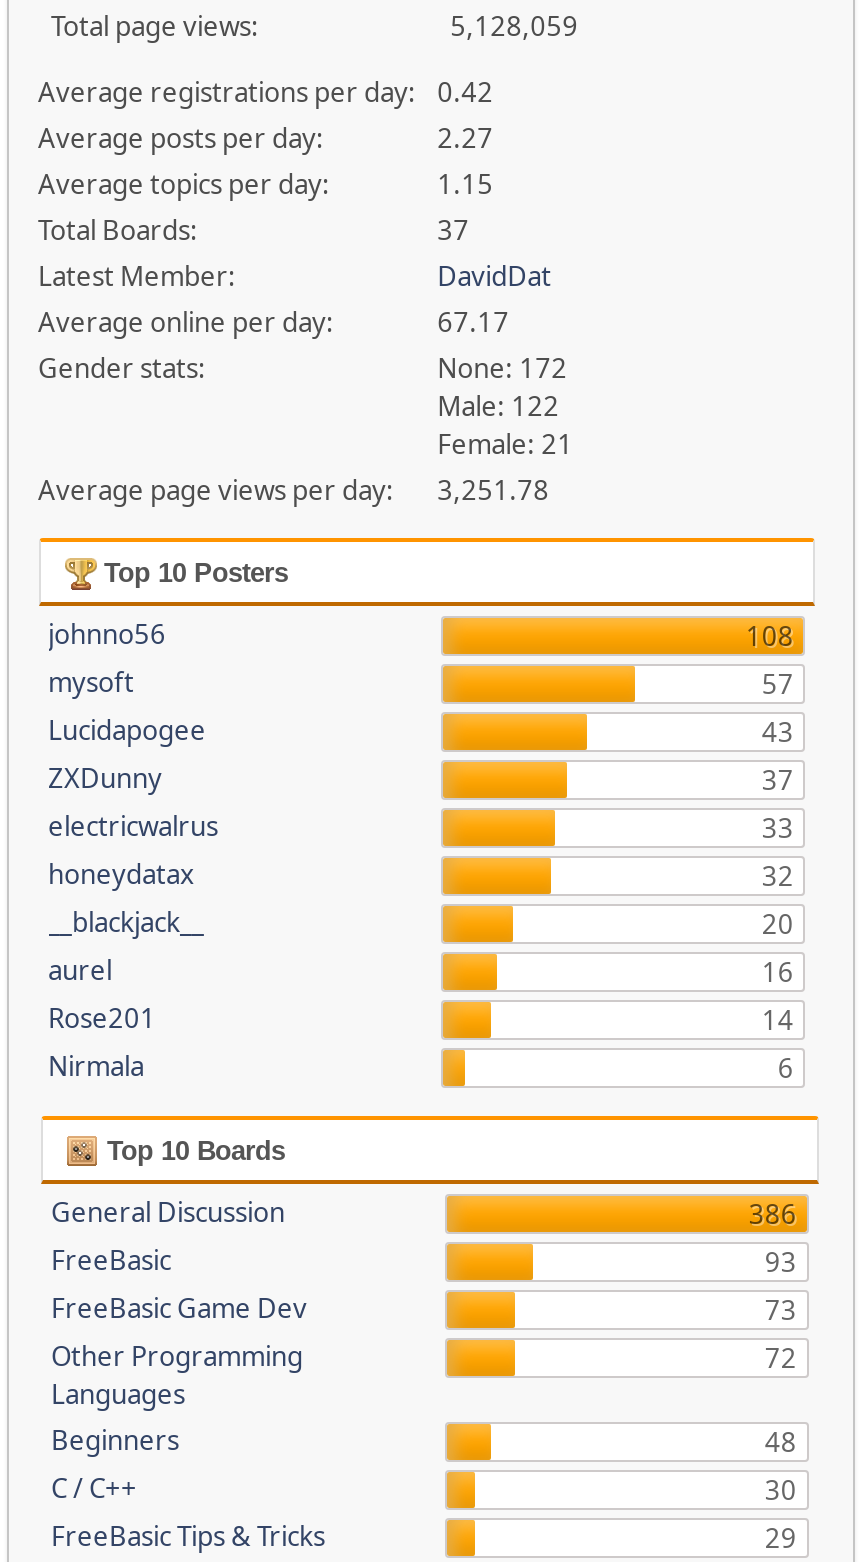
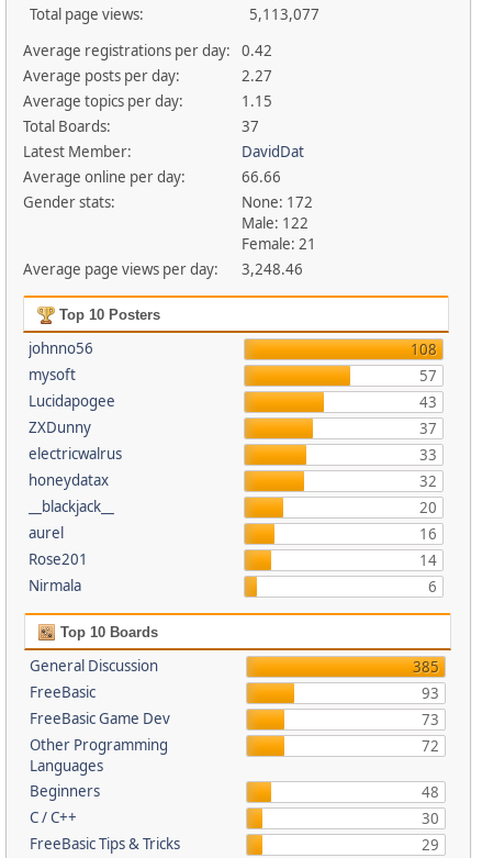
- 5,128,059
+ 5,113,077

- 67.17
+ 66.66

- Average page views per day: 3,251.78
+ Average page views per day: 3,248.46

- 386
+ 385
